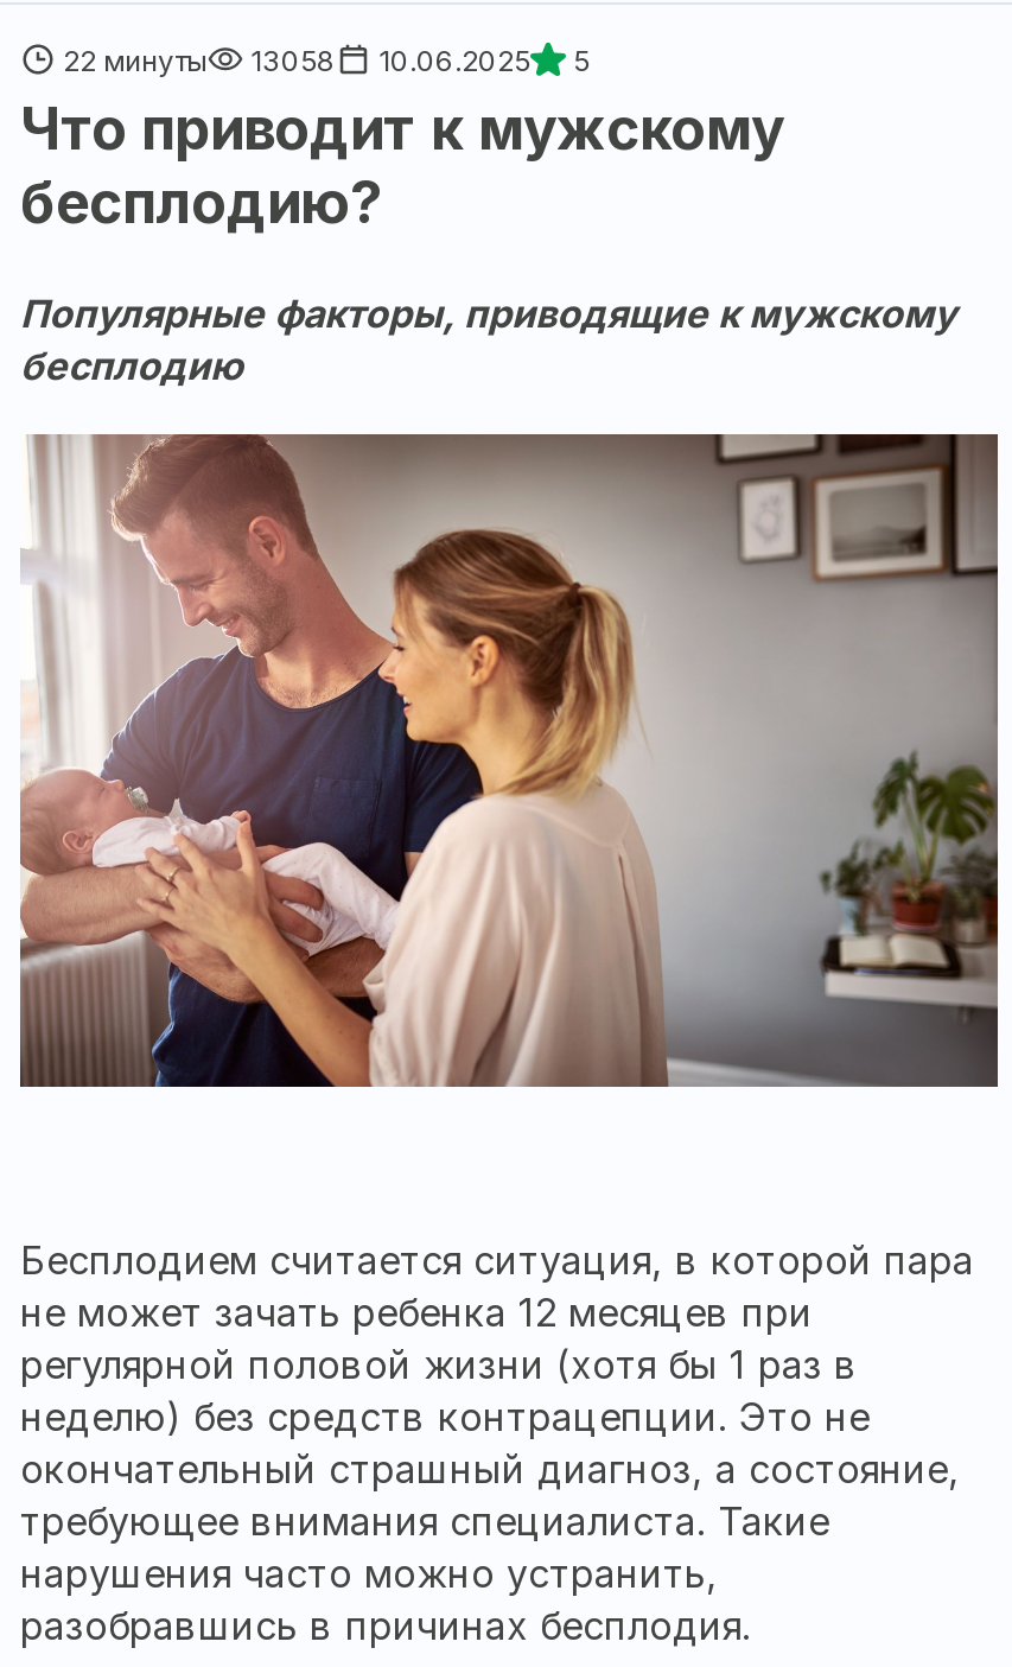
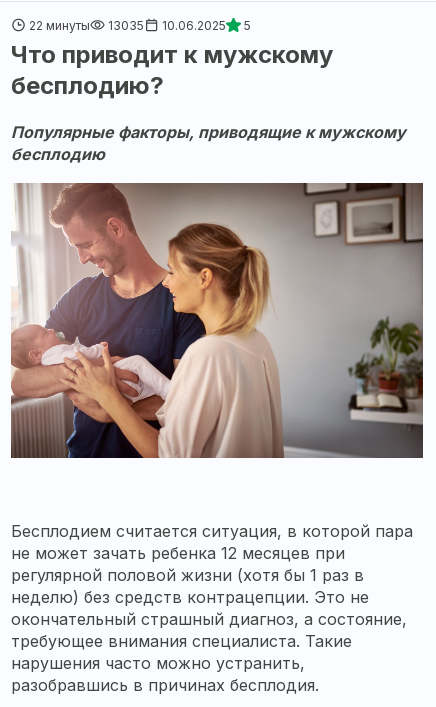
- 22 минуты 13058 10.06.2025 5
+ 22 минуты 13035 10.06.2025 5
